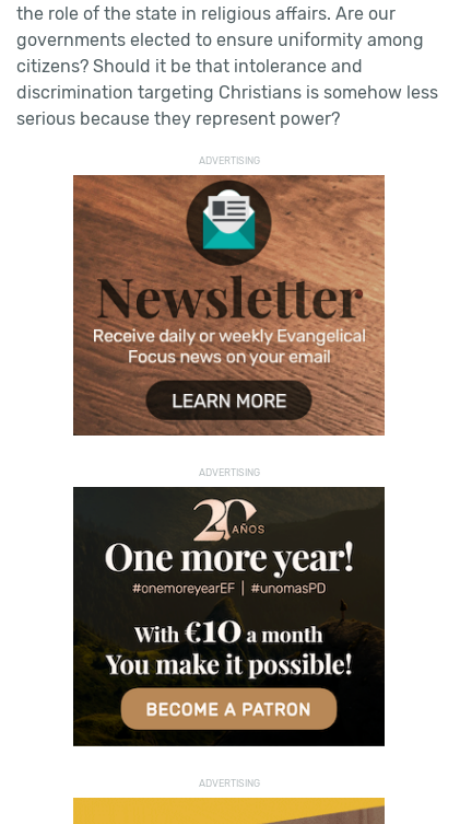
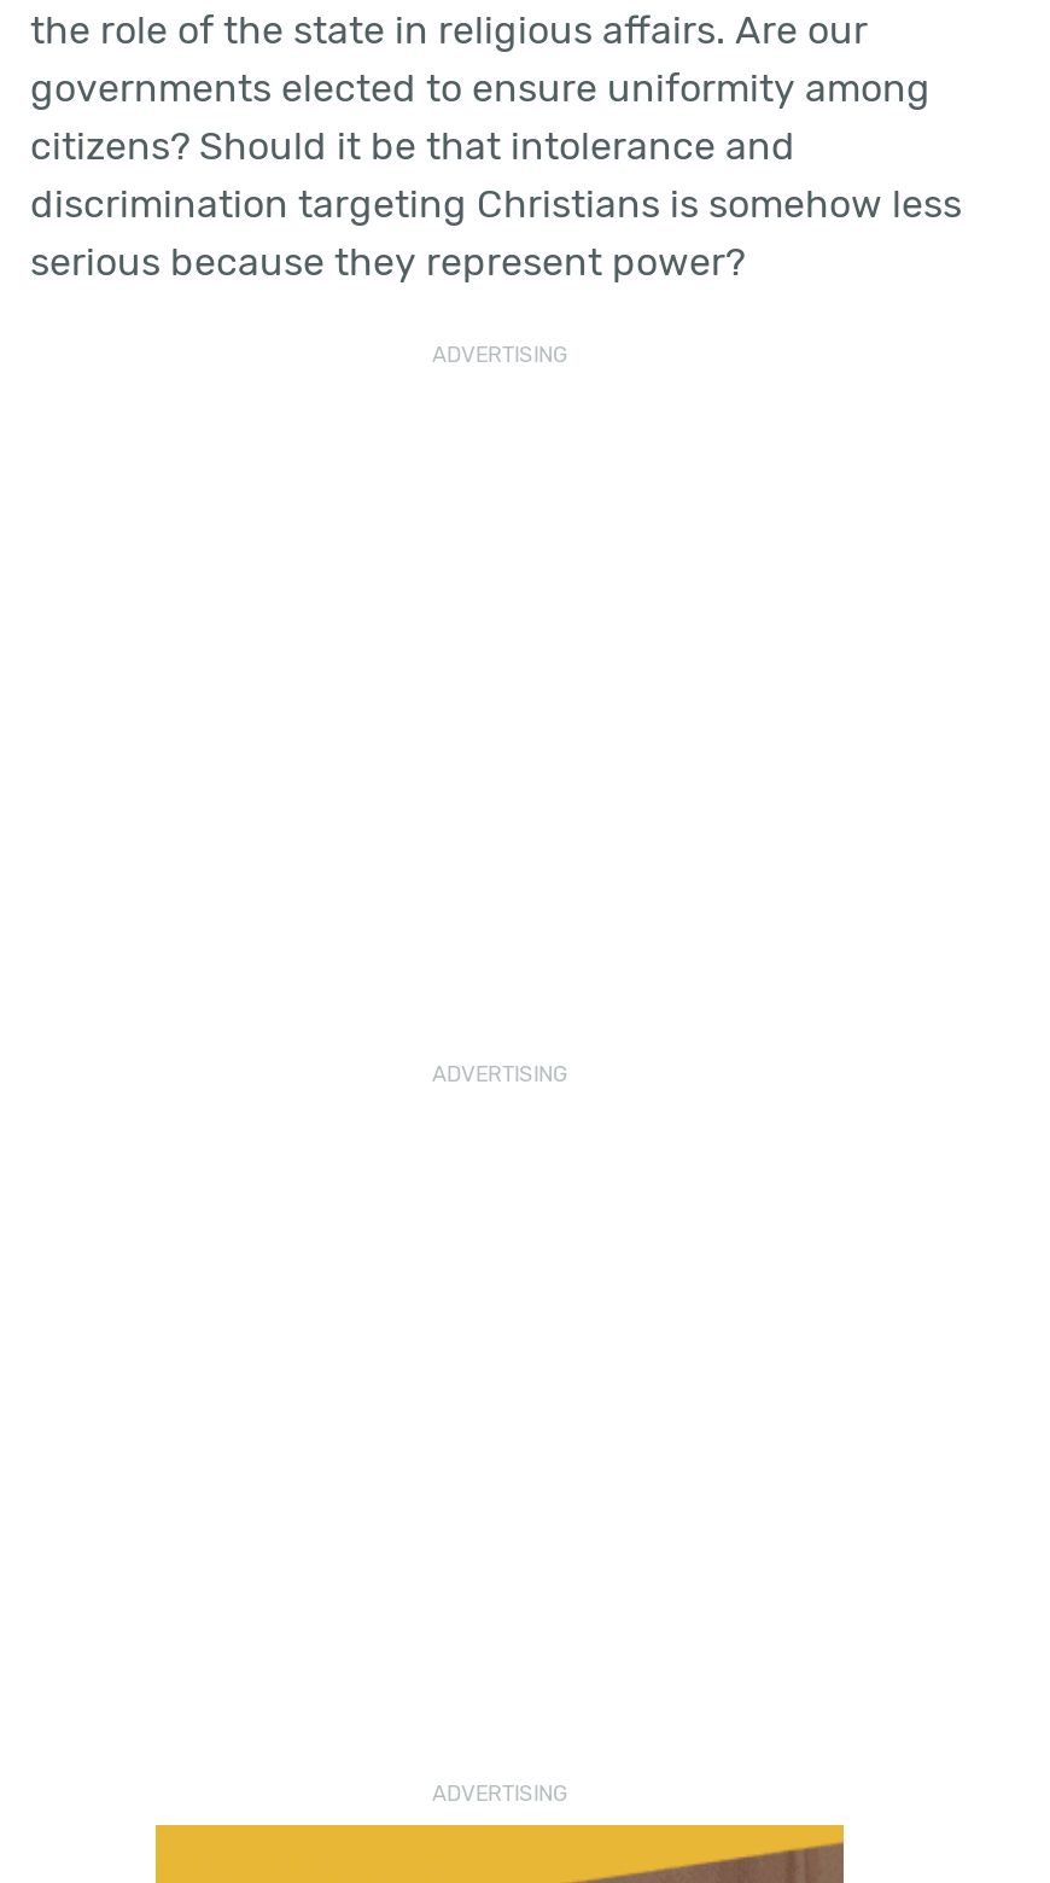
- [image]

- [image]
